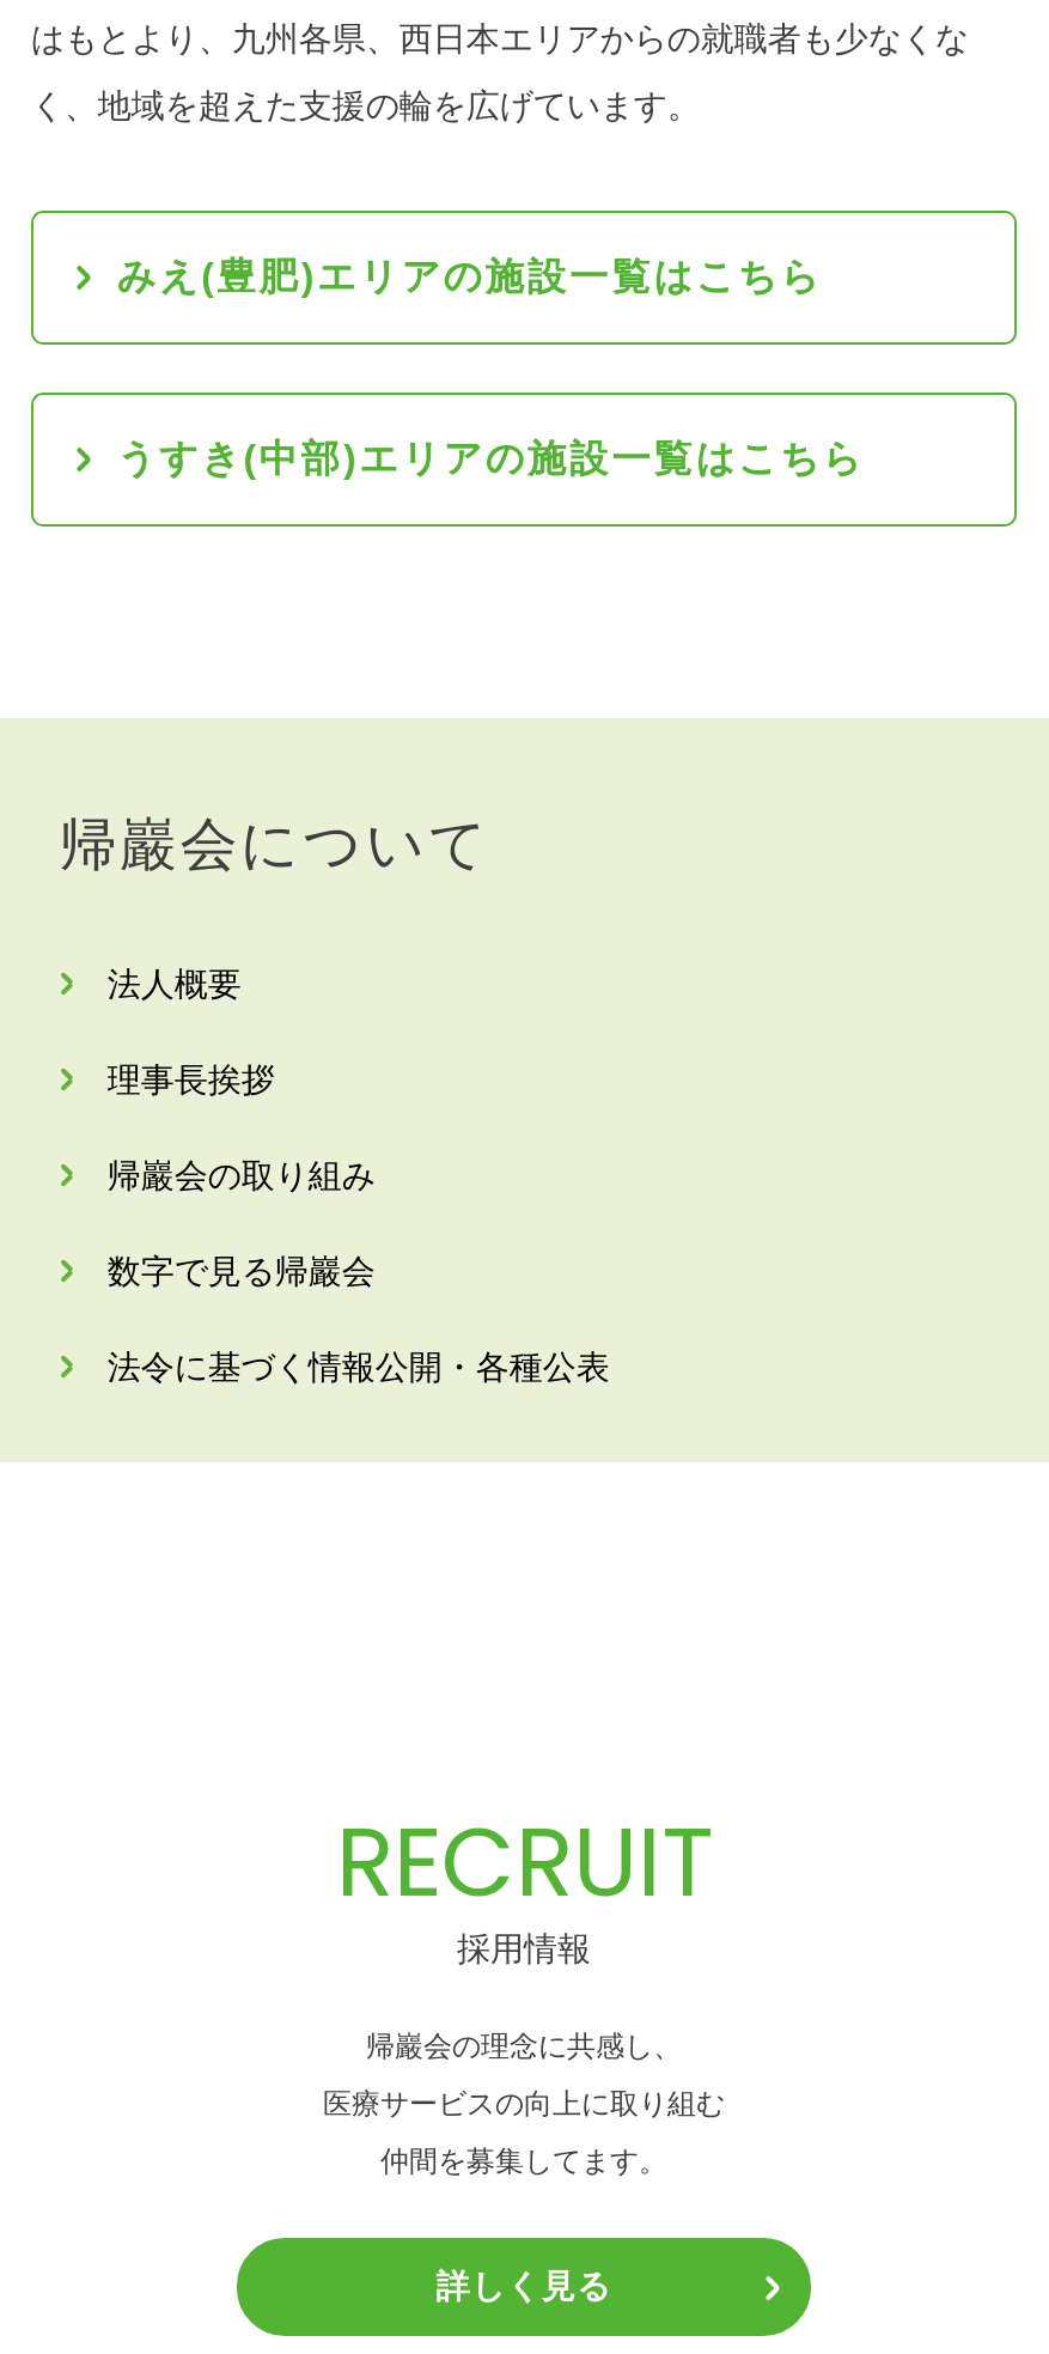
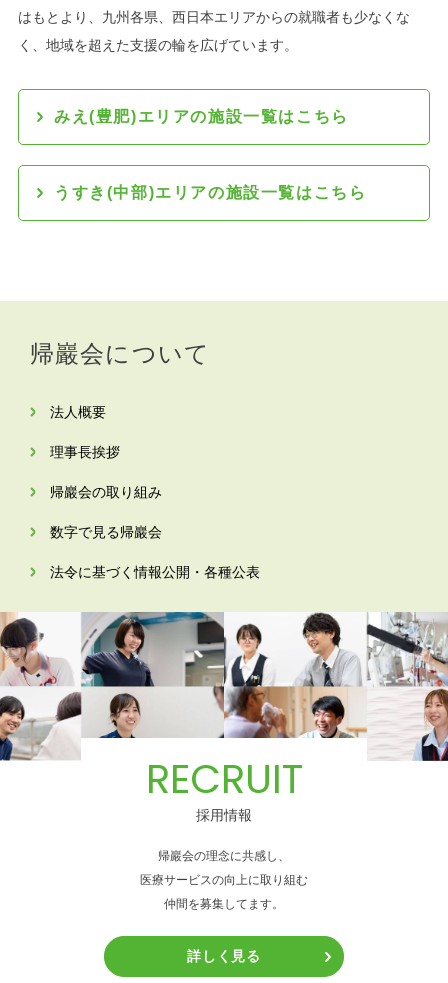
+ [image]
